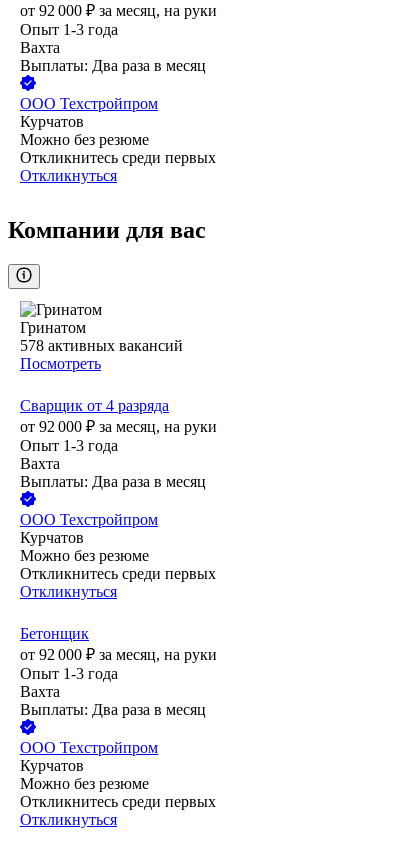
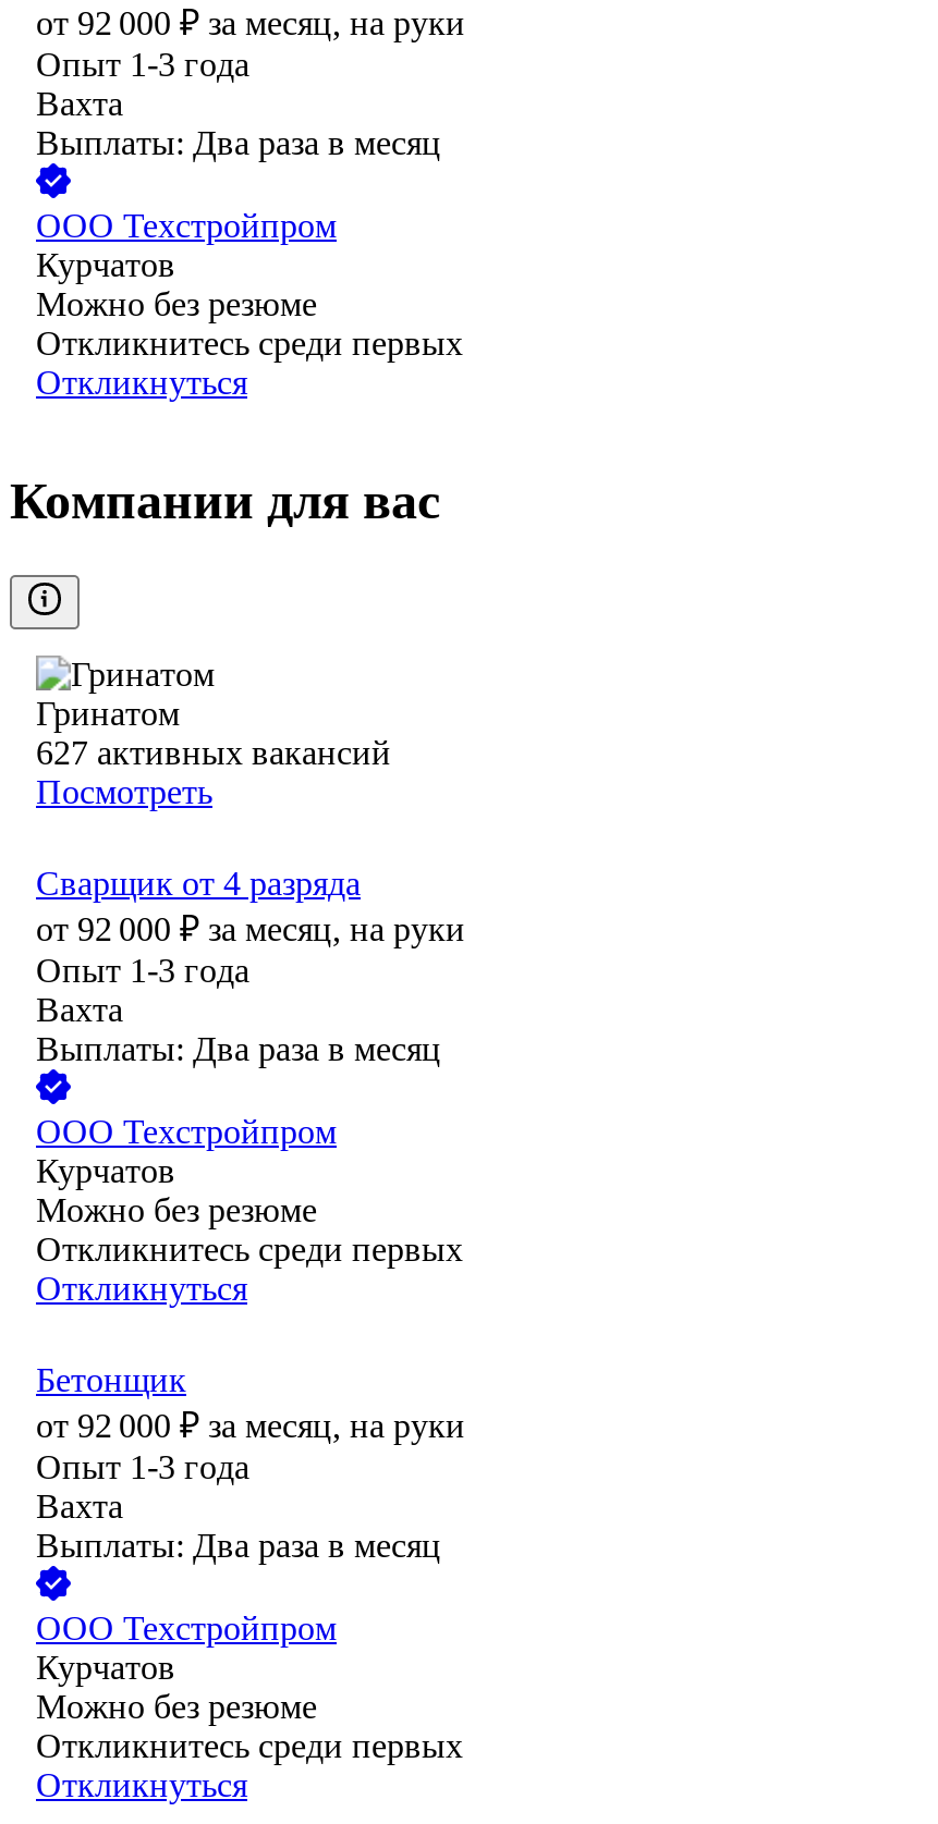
- 578 активных вакансий
+ 627 активных вакансий
